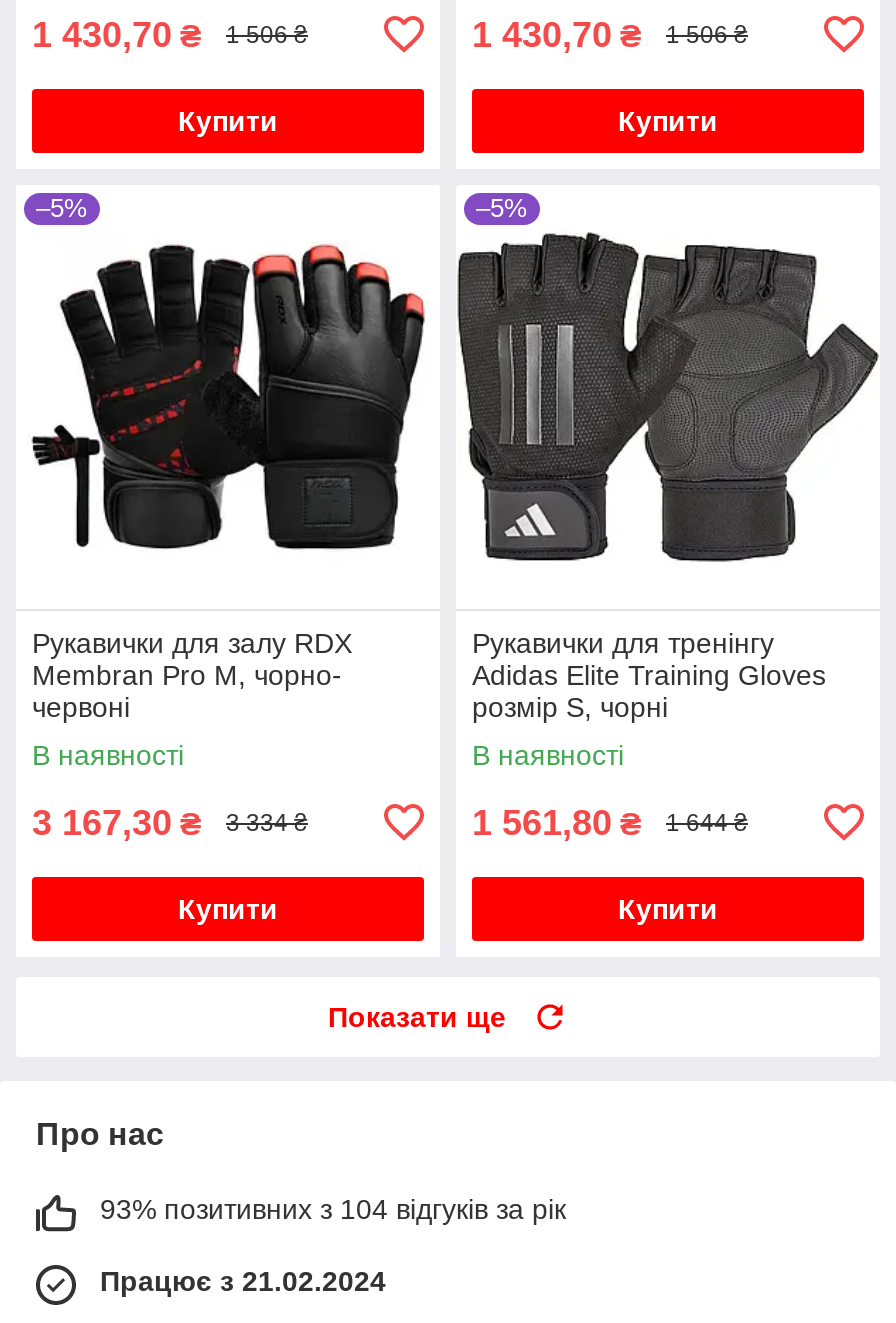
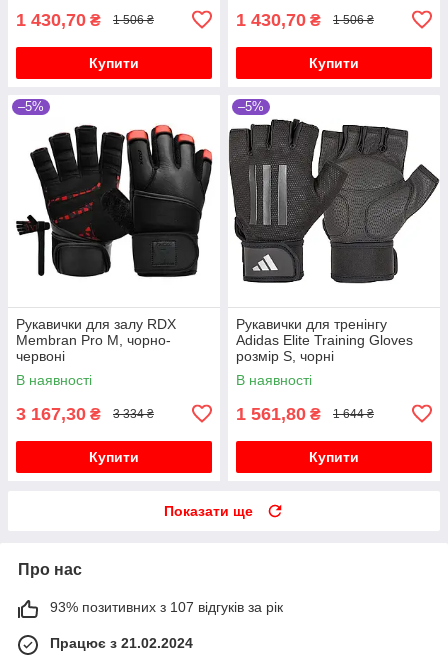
- 93% позитивних з 104 відгуків за рік
+ 93% позитивних з 107 відгуків за рік
